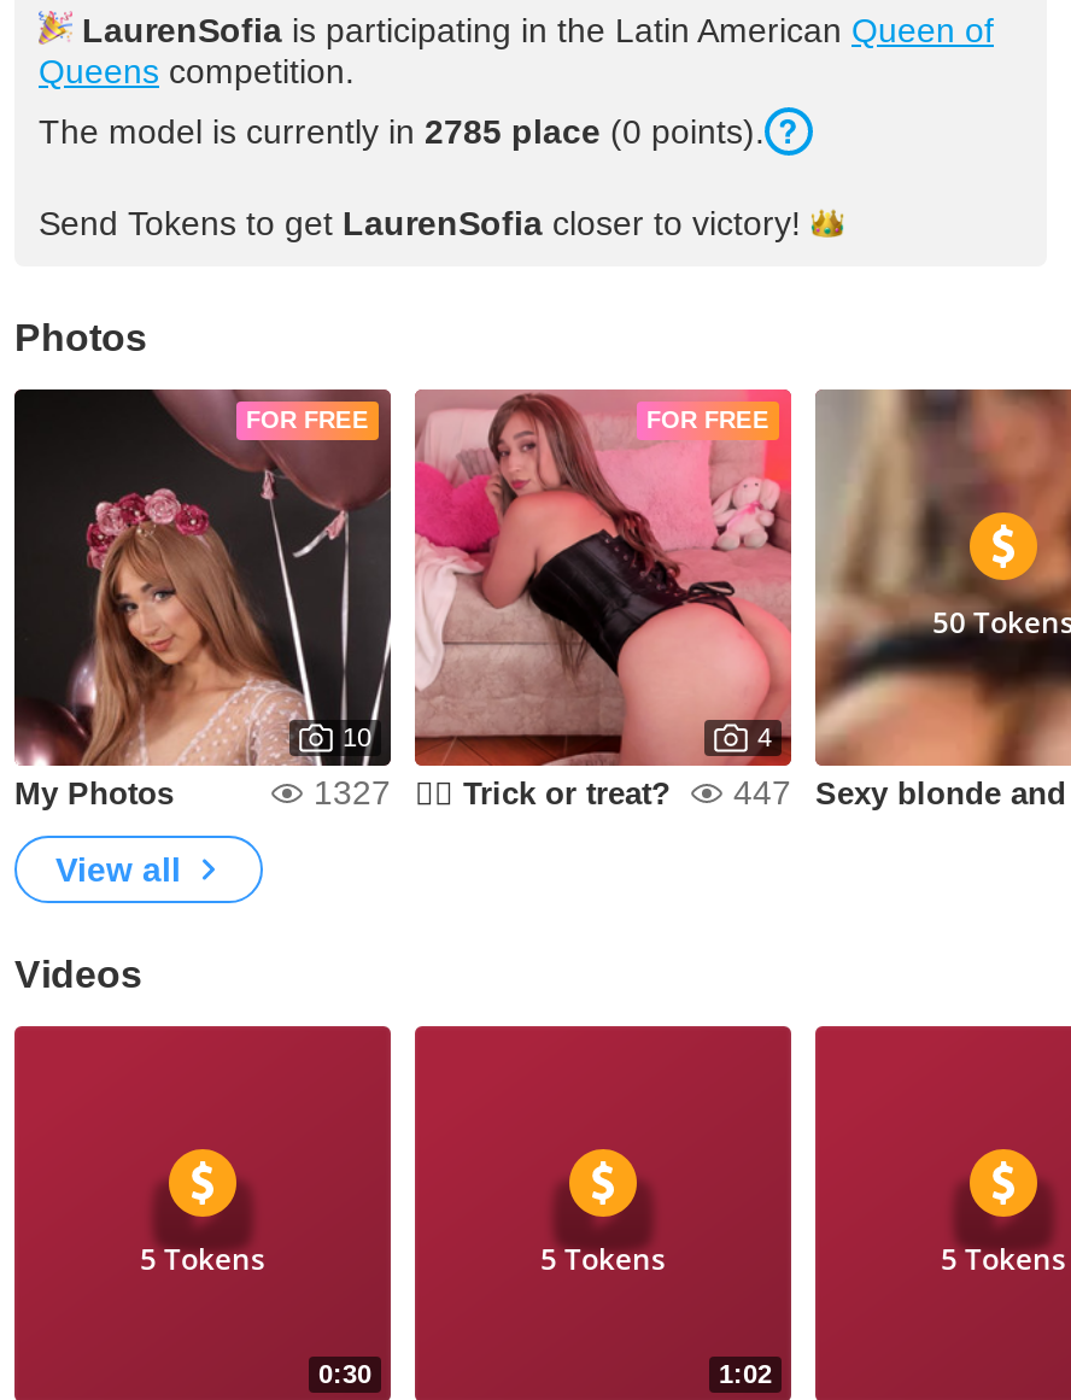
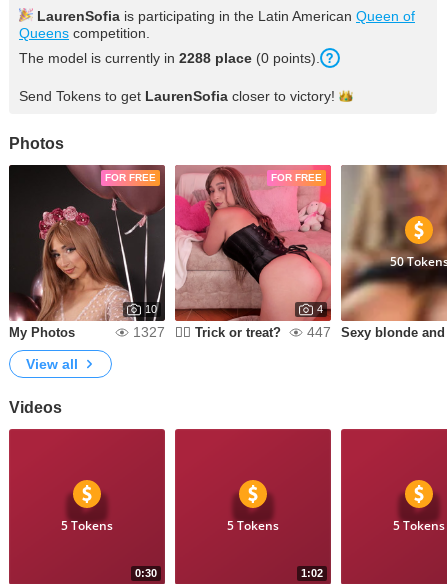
- The model is currently in 2785 place (0 points).
+ The model is currently in 2288 place (0 points).
